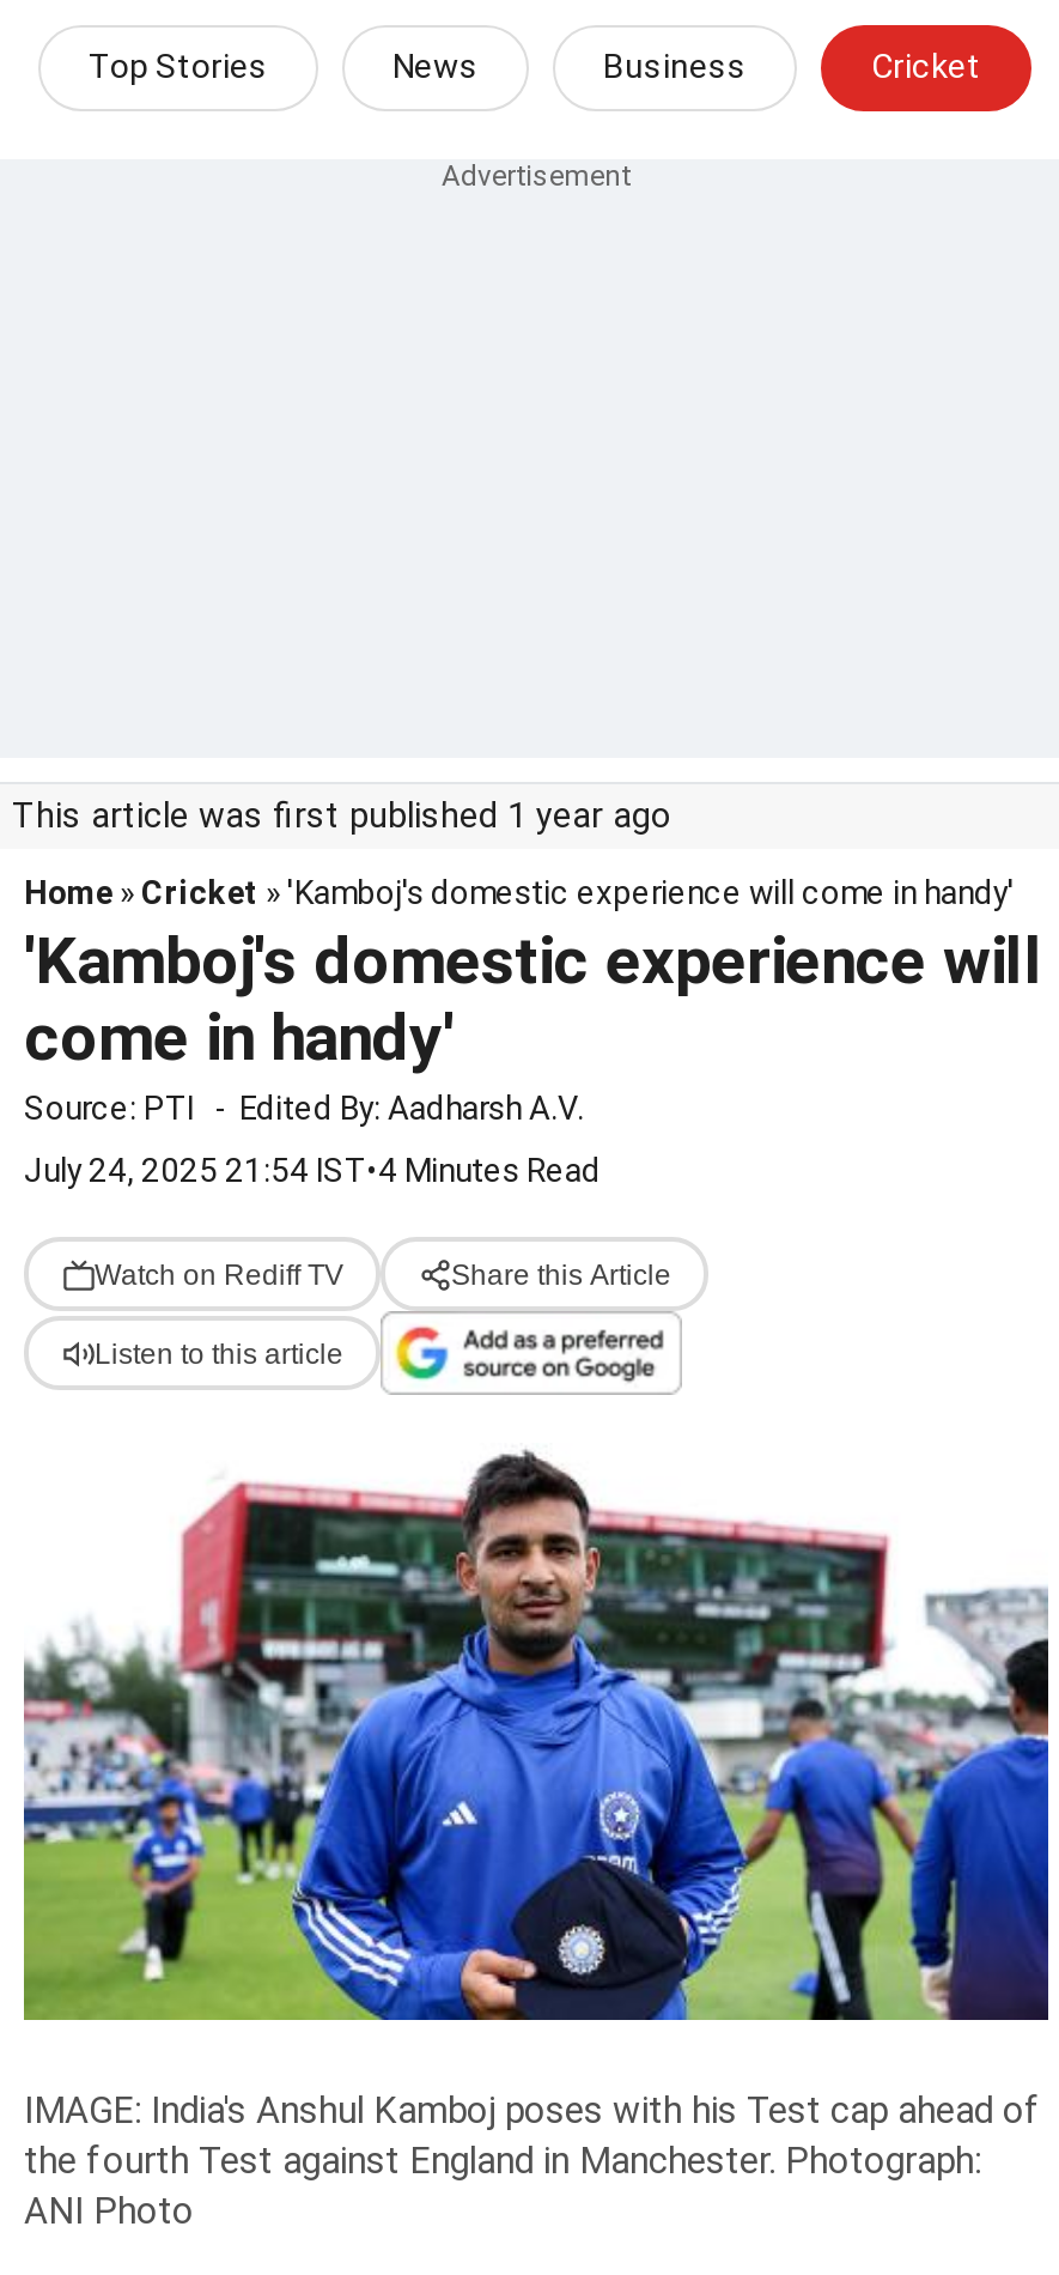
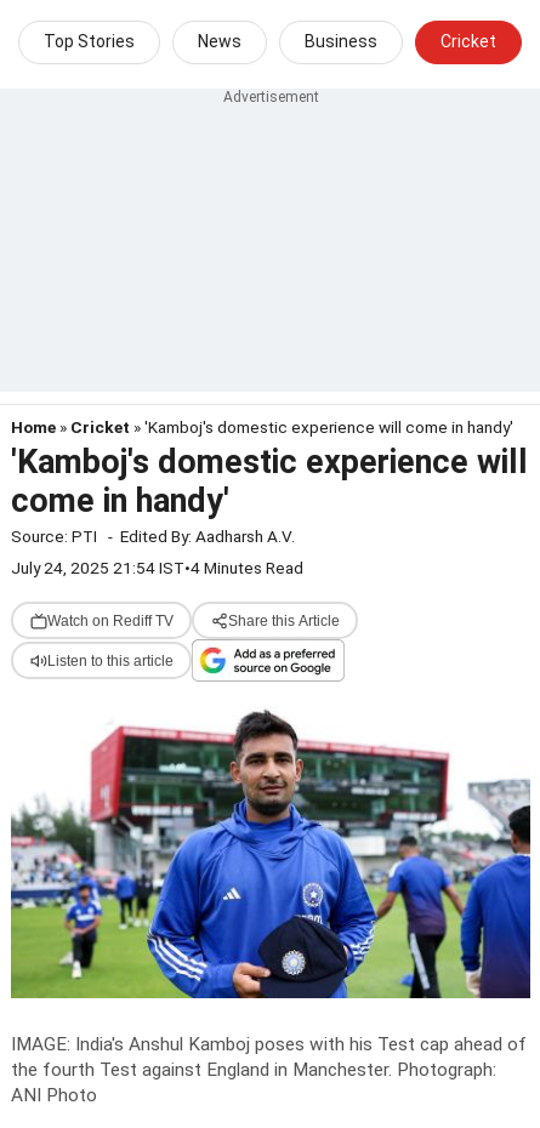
- This article was first published 1 year ago
